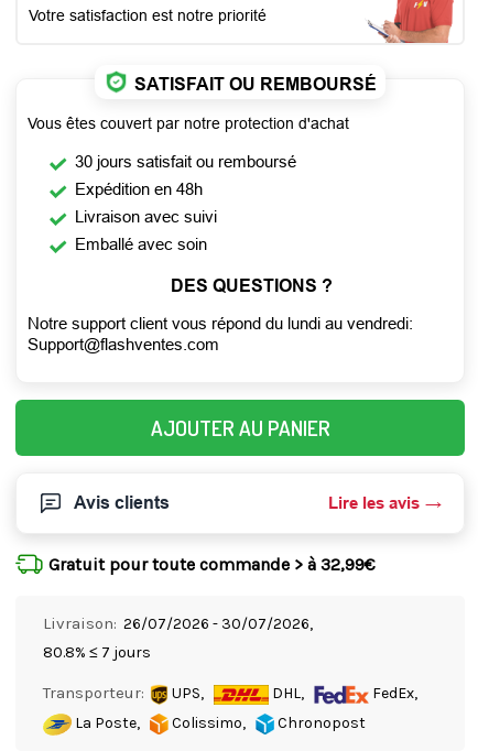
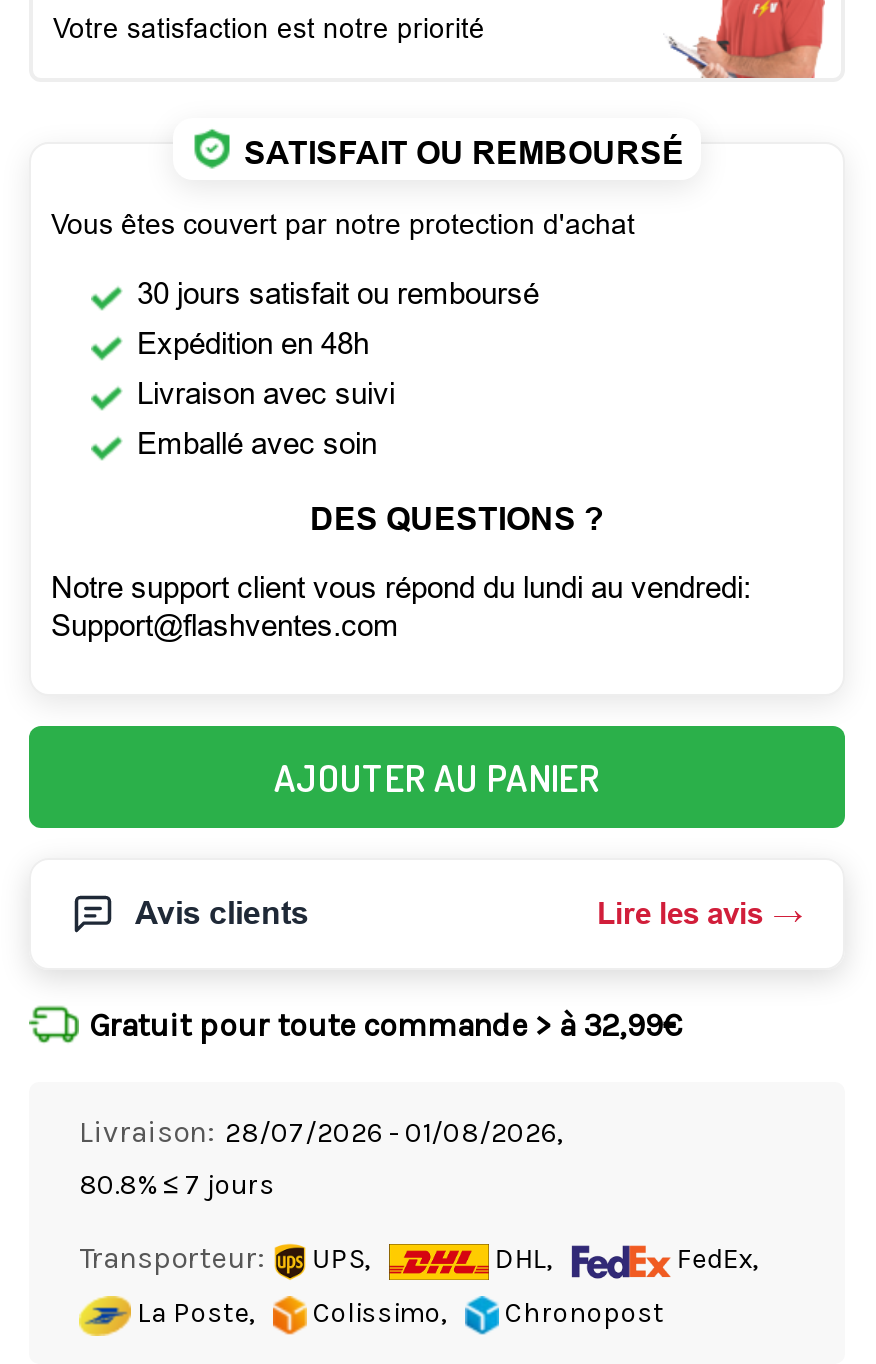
- Livraison: 26/07/2026 - 30/07/2026,
+ Livraison: 28/07/2026 - 01/08/2026,
